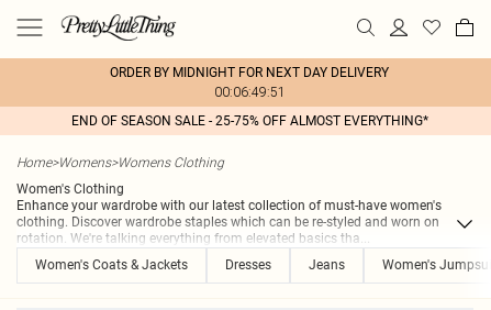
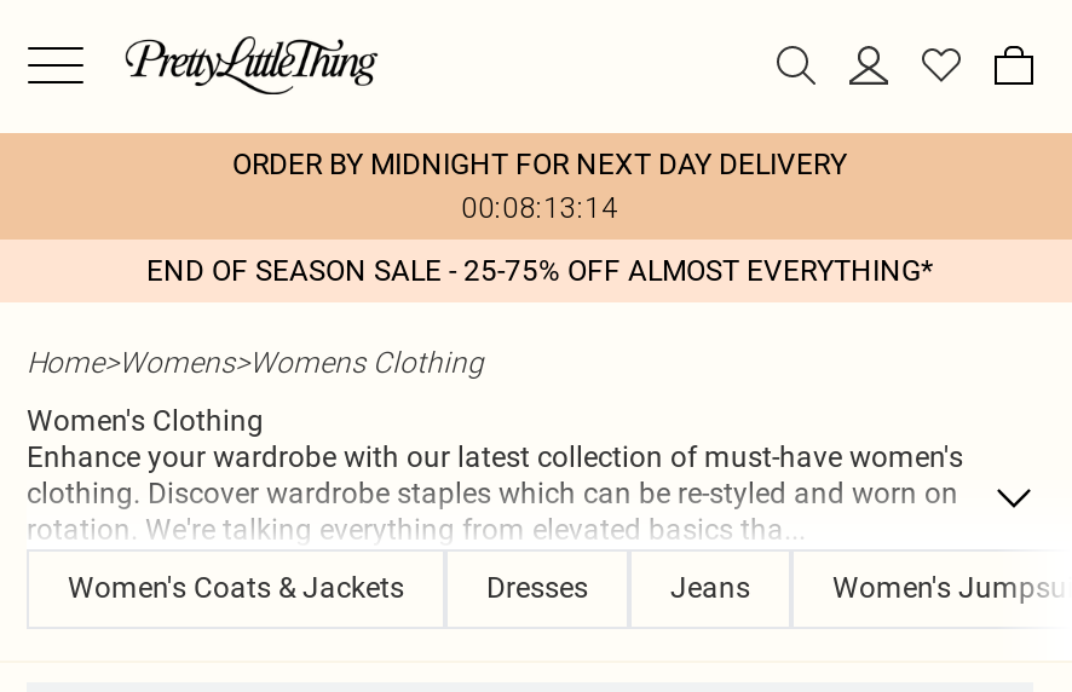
- 00:06:49:51
+ 00:08:13:14
